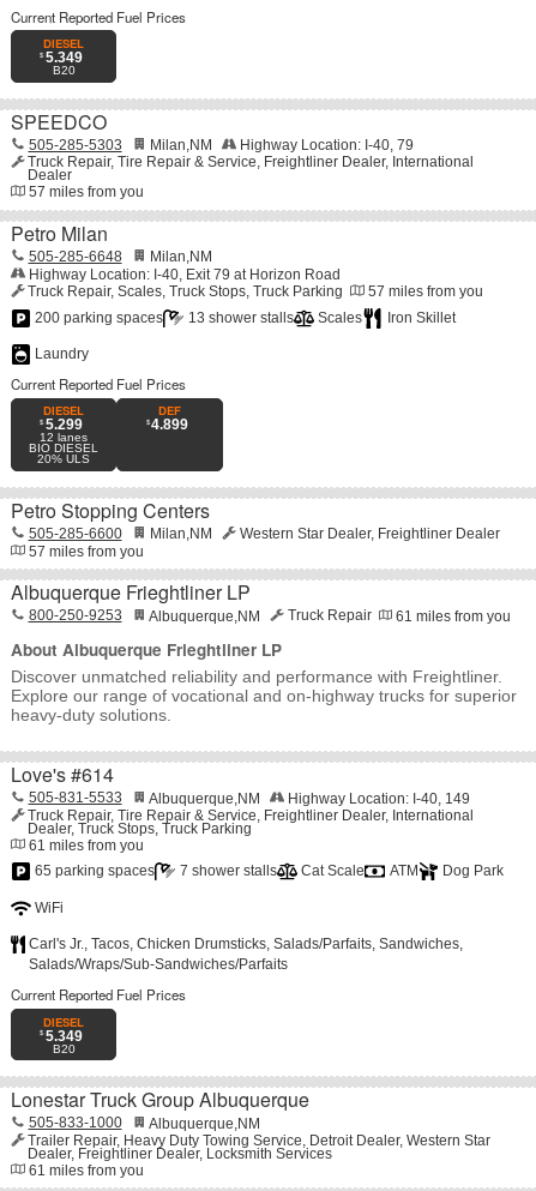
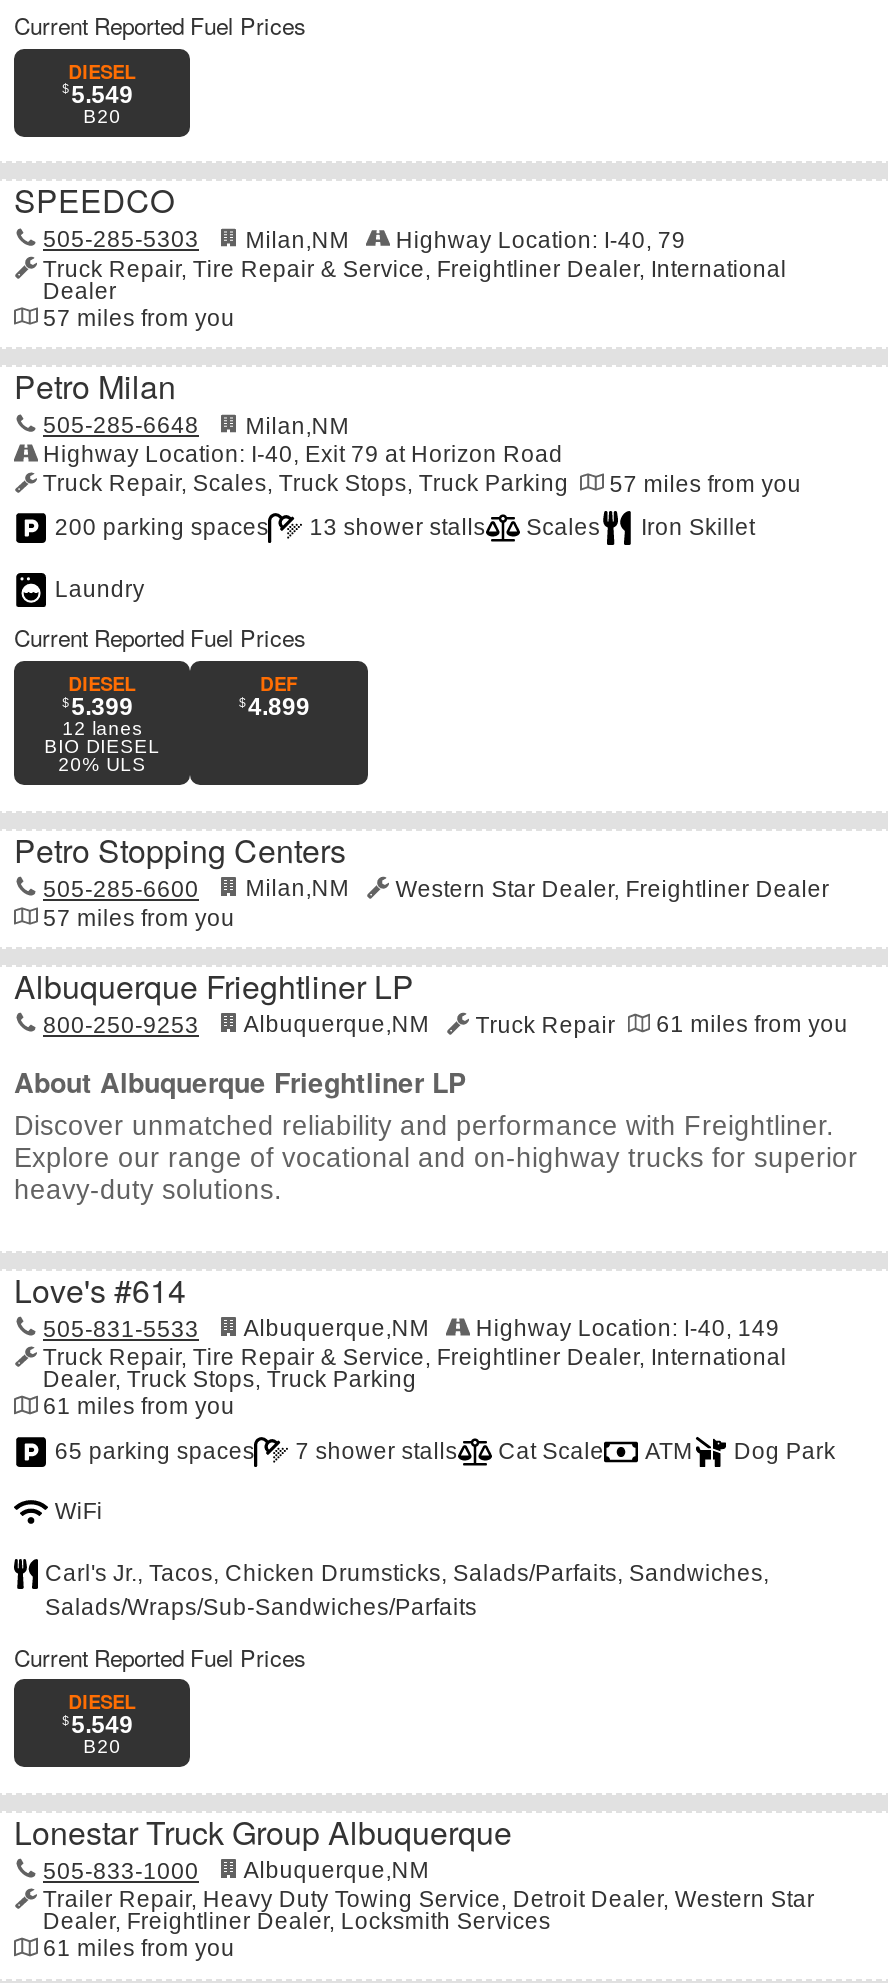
- 5.349
+ 5.549

- 5.299
+ 5.399

- 5.349
+ 5.549
